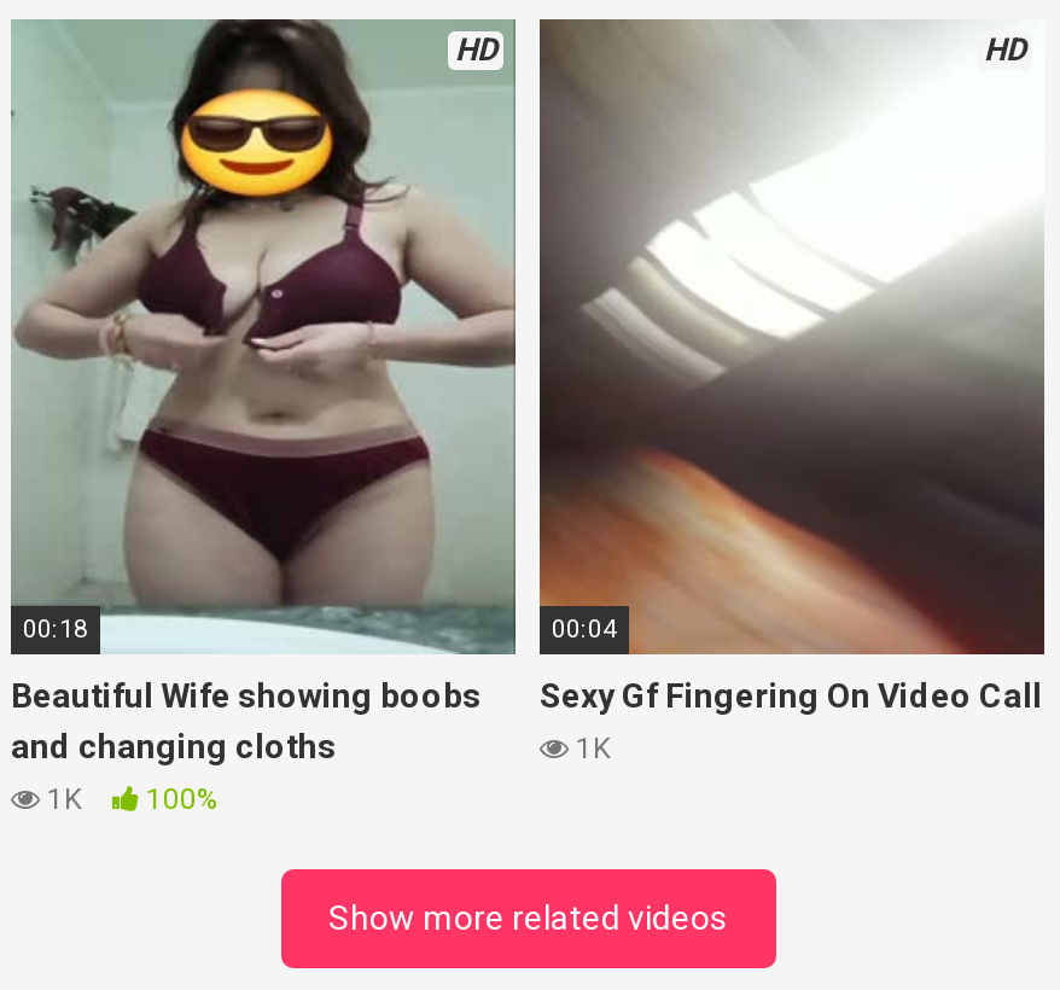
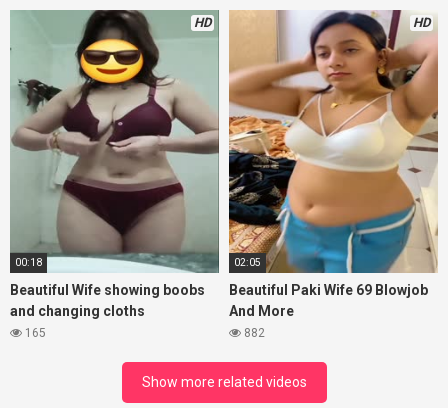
- [image]
- 00:04
+ [image]
+ 02:05

- Sexy Gf Fingering On Video Call
- 1K
+ Beautiful Paki Wife 69 Blowjob
+ And More
+ 882

- 1K
- 100%
+ 165
